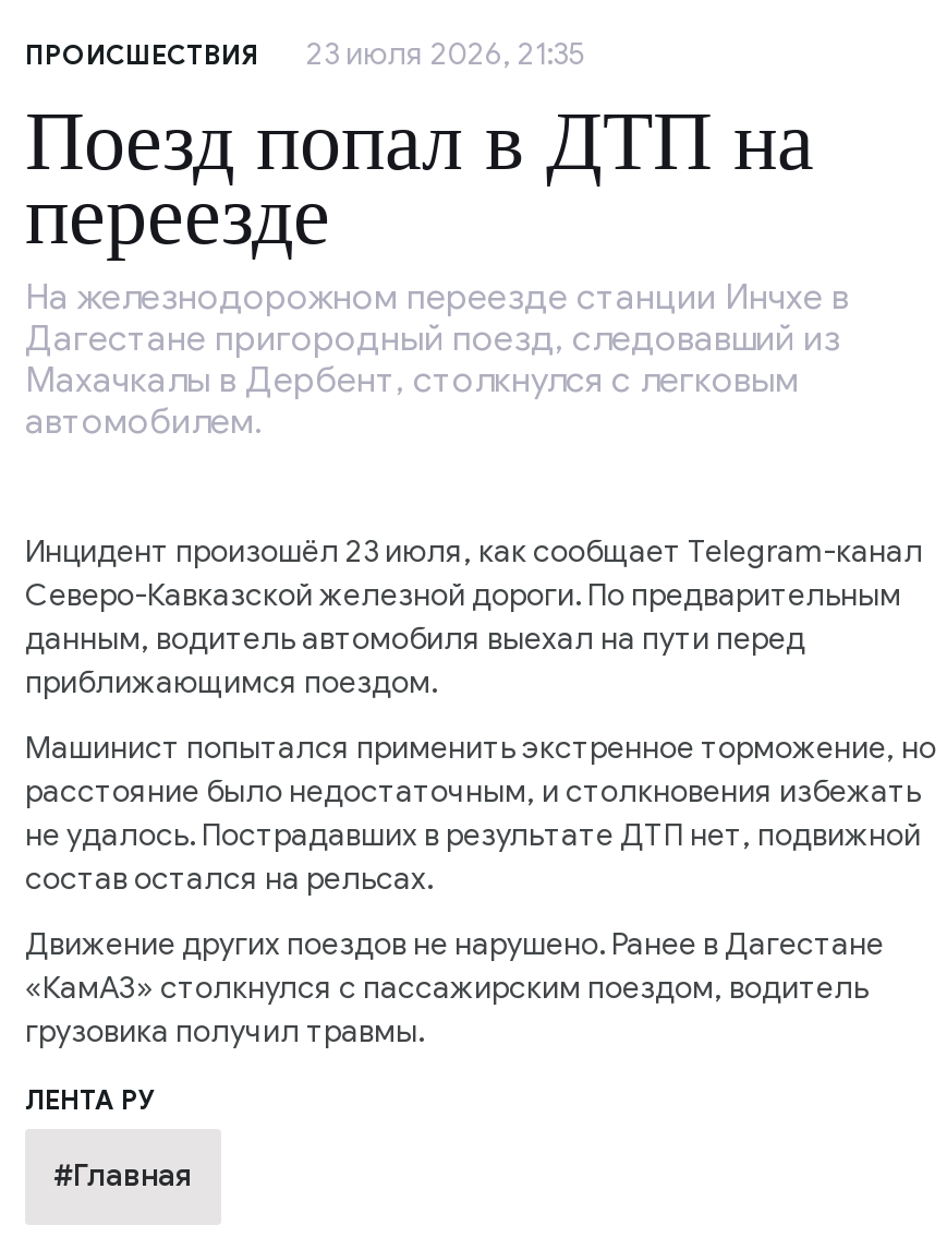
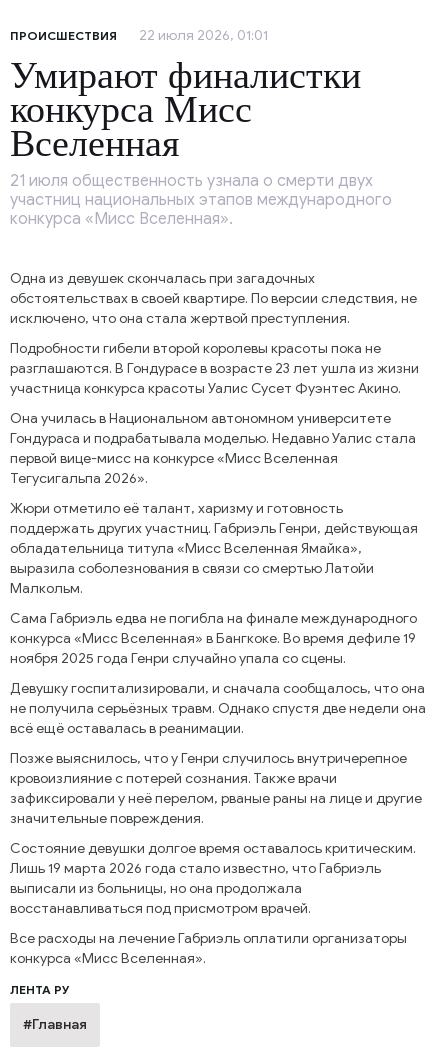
- 23 июля 2026, 21:35
- Поезд попал в ДТП на
- переезде
- На железнодорожном переезде станции Инчхе в
- Дагестане пригородный поезд, следовавший из
- Махачкалы в Дербент, столкнулся с легковым
- автомобилем.
- Инцидент произошёл 23 июля, как сообщает Telegram-канал
- Северо-Кавказской железной дороги. По предварительным
- данным, водитель автомобиля выехал на пути перед
- приближающимся поездом.
- Машинист попытался применить экстренное торможение, но
- расстояние было недостаточным, и столкновения избежать
- не удалось. Пострадавших в результате ДТП нет, подвижной
- состав остался на рельсах.
- Движение других поездов не нарушено. Ранее в Дагестане
- «КамАЗ» столкнулся с пассажирским поездом, водитель
- грузовика получил травмы.
+ 22 июля 2026, 01:01
+ Умирают финалистки
+ конкурса Мисс
+ Вселенная
+ 21 июля общественность узнала о смерти двух
+ участниц национальных этапов международного
+ конкурса «Мисс Вселенная».
+ Одна из девушек скончалась при загадочных
+ обстоятельствах в своей квартире. По версии следствия, не
+ исключено, что она стала жертвой преступления.
+ Подробности гибели второй королевы красоты пока не
+ разглашаются. В Гондурасе в возрасте 23 лет ушла из жизни
+ участница конкурса красоты Уалис Сусет Фуэнтес Акино.
+ Она училась в Национальном автономном университете
+ Гондураса и подрабатывала моделью. Недавно Уалис стала
+ первой вице-мисс на конкурсе «Мисс Вселенная
+ Тегусигальпа 2026».
+ Жюри отметило её талант, харизму и готовность
+ поддержать других участниц. Габриэль Генри, действующая
+ обладательница титула «Мисс Вселенная Ямайка»,
+ выразила соболезнования в связи со смертью Латойи
+ Малкольм.
+ Сама Габриэль едва не погибла на финале международного
+ конкурса «Мисс Вселенная» в Бангкоке. Во время дефиле 19
+ ноября 2025 года Генри случайно упала со сцены.
+ Девушку госпитализировали, и сначала сообщалось, что она
+ не получила серьёзных травм. Однако спустя две недели она
+ всё ещё оставалась в реанимации.
+ Позже выяснилось, что у Генри случилось внутричерепное
+ кровоизлияние с потерей сознания. Также врачи
+ зафиксировали у неё перелом, рваные раны на лице и другие
+ значительные повреждения.
+ Состояние девушки долгое время оставалось критическим.
+ Лишь 19 марта 2026 года стало известно, что Габриэль
+ выписали из больницы, но она продолжала
+ восстанавливаться под присмотром врачей.
+ Все расходы на лечение Габриэль оплатили организаторы
+ конкурса «Мисс Вселенная».
